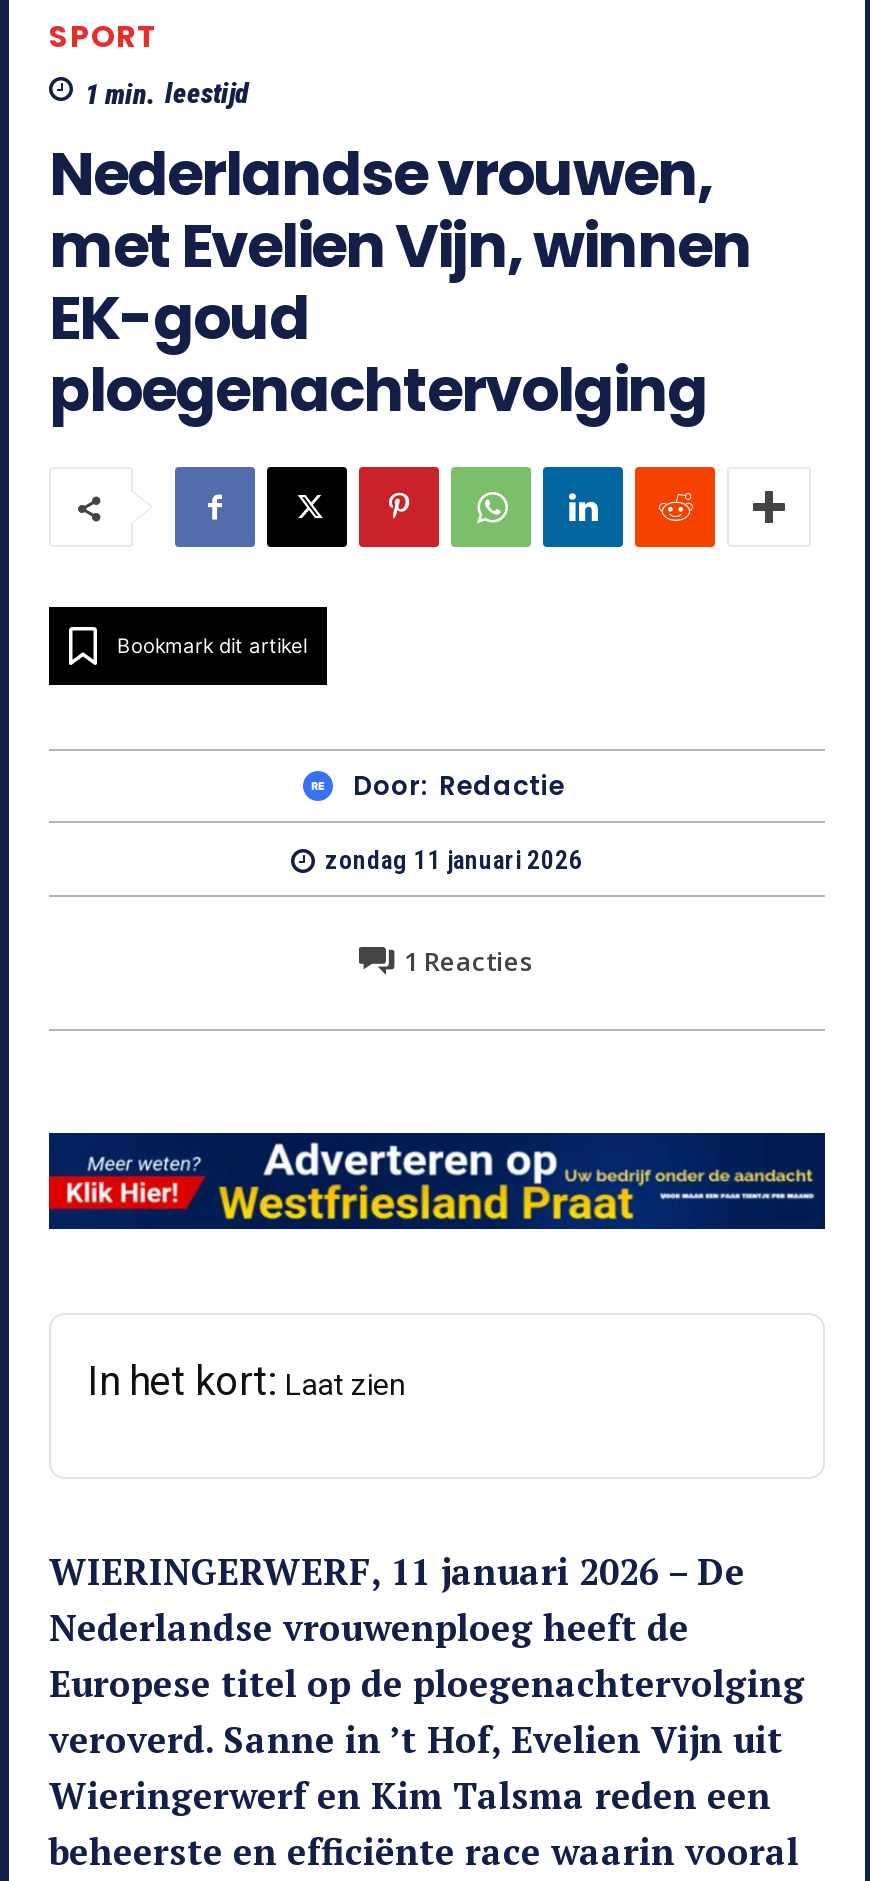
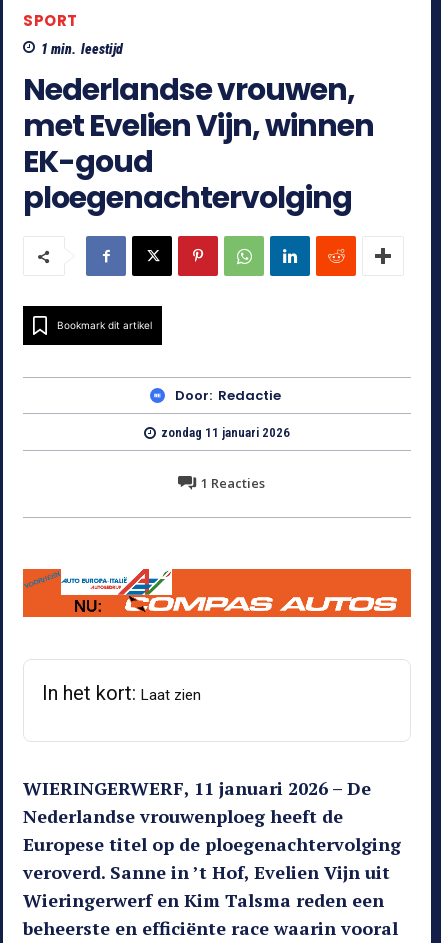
- [image]
+ [image]
